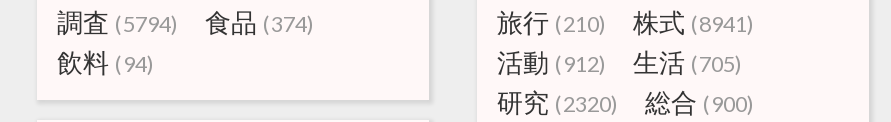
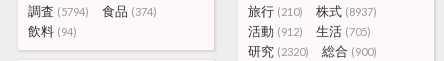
- 旅行 (210) 株式 (8941)
+ 旅行 (210) 株式 (8937)
